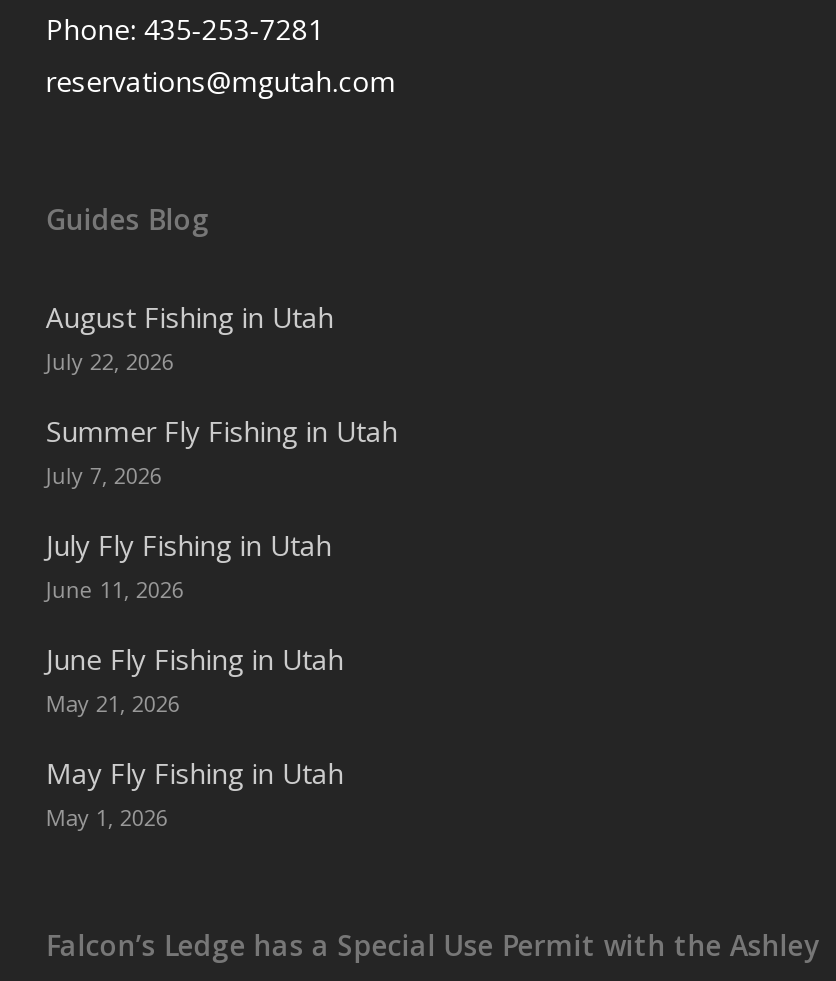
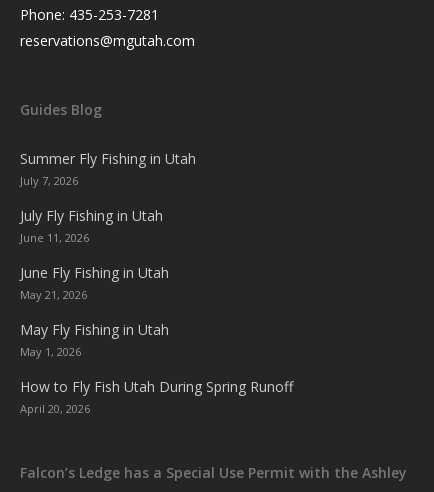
- August Fishing in Utah
- July 22, 2026

moved up: Summer Fly Fishing in Utah | July 7, 2026 | July Fly Fishing in Utah | June 11, 2026 | June Fly Fishing in Utah | May 21, 2026 | May Fly Fishing in Utah | May 1, 2026

+ How to Fly Fish Utah During Spring Runoff
+ April 20, 2026
